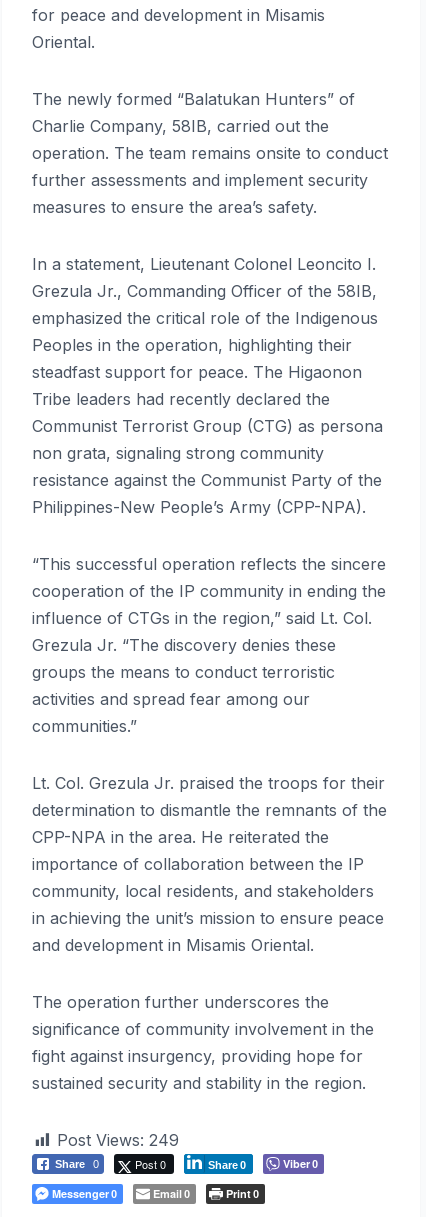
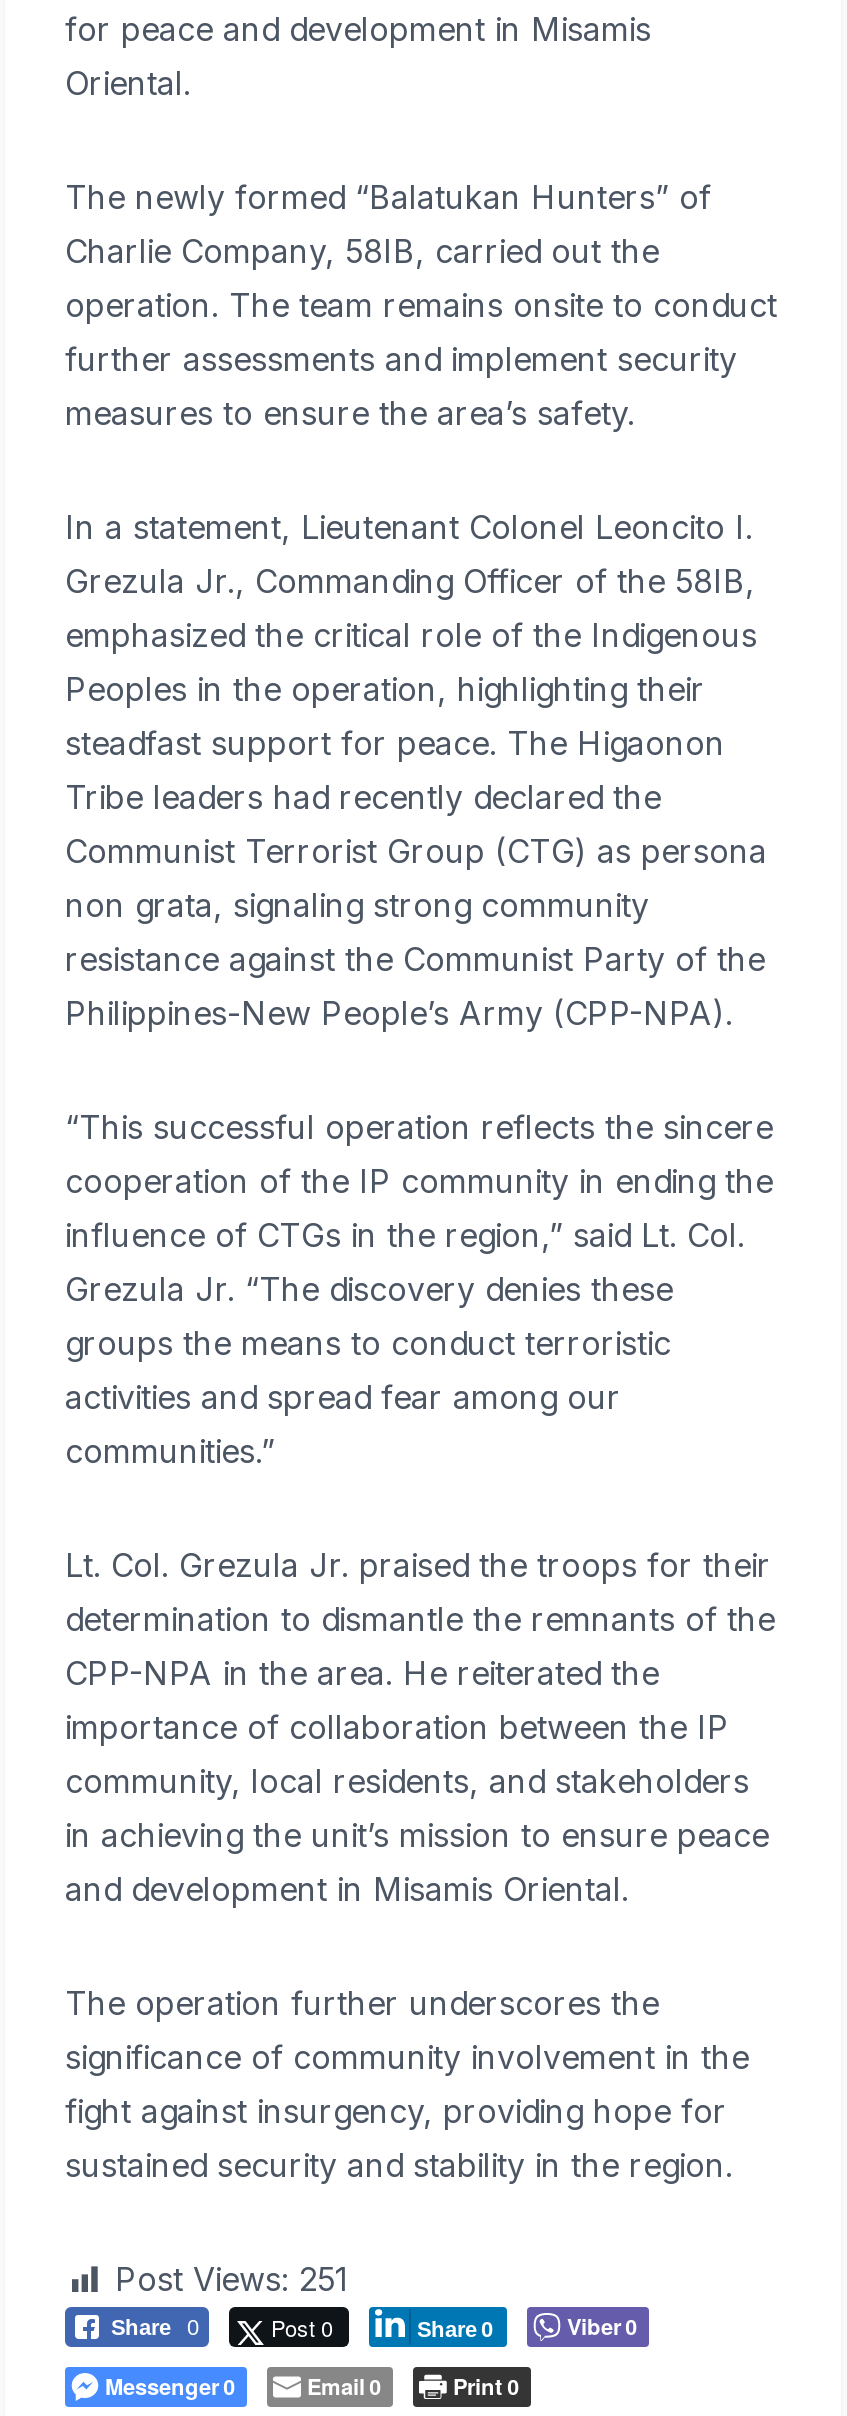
- Post Views: 249
+ Post Views: 251
